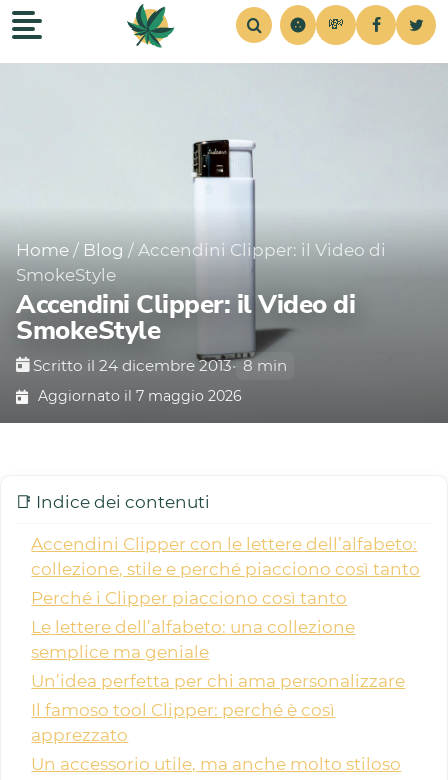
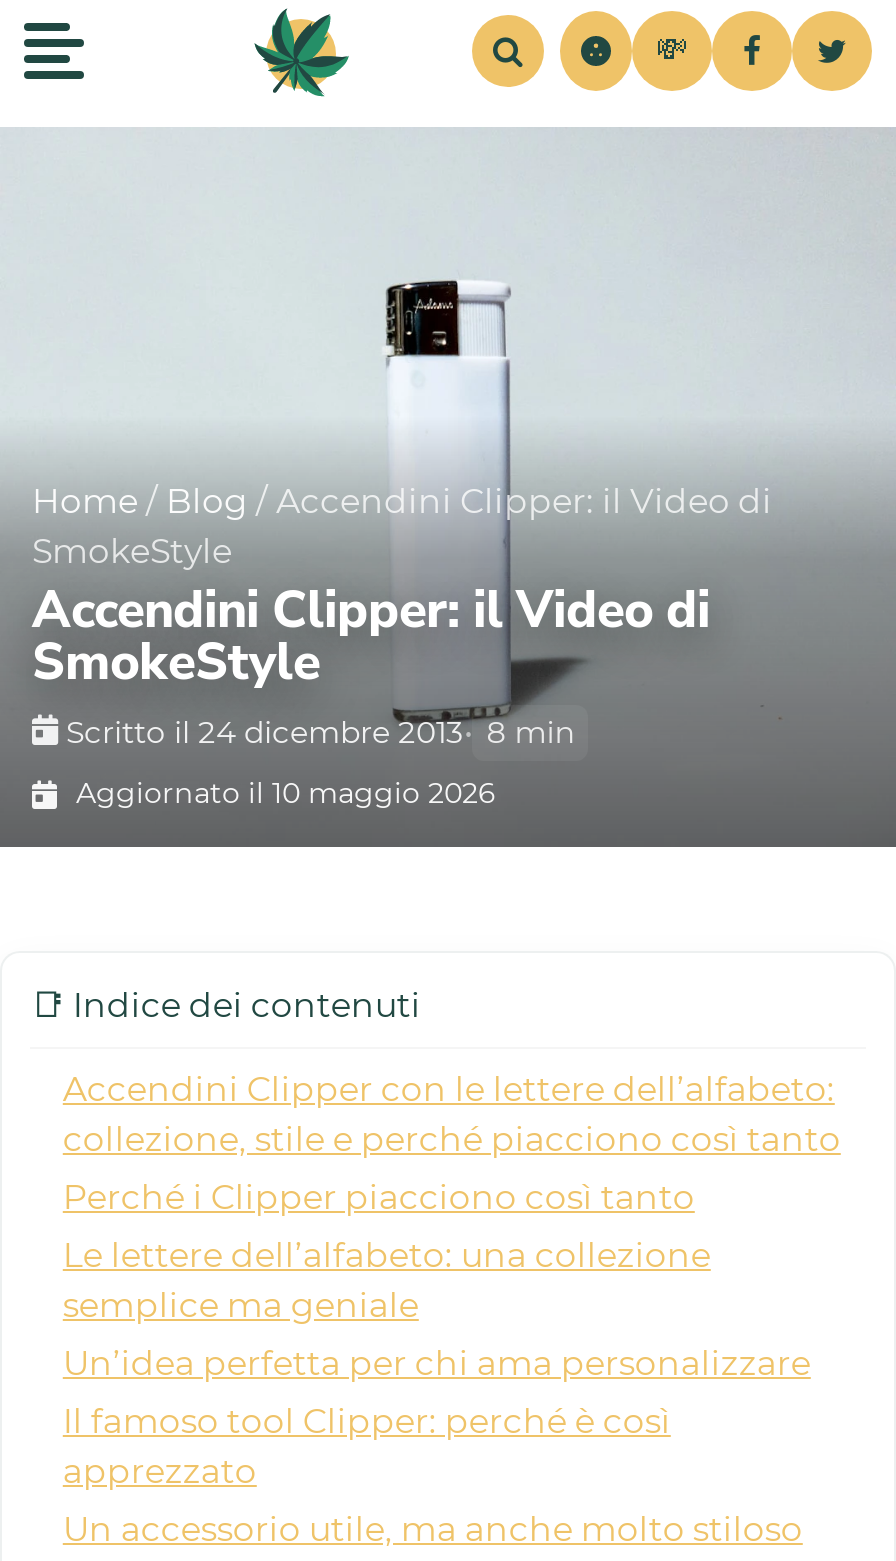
- Aggiornato il 7 maggio 2026
+ Aggiornato il 10 maggio 2026
